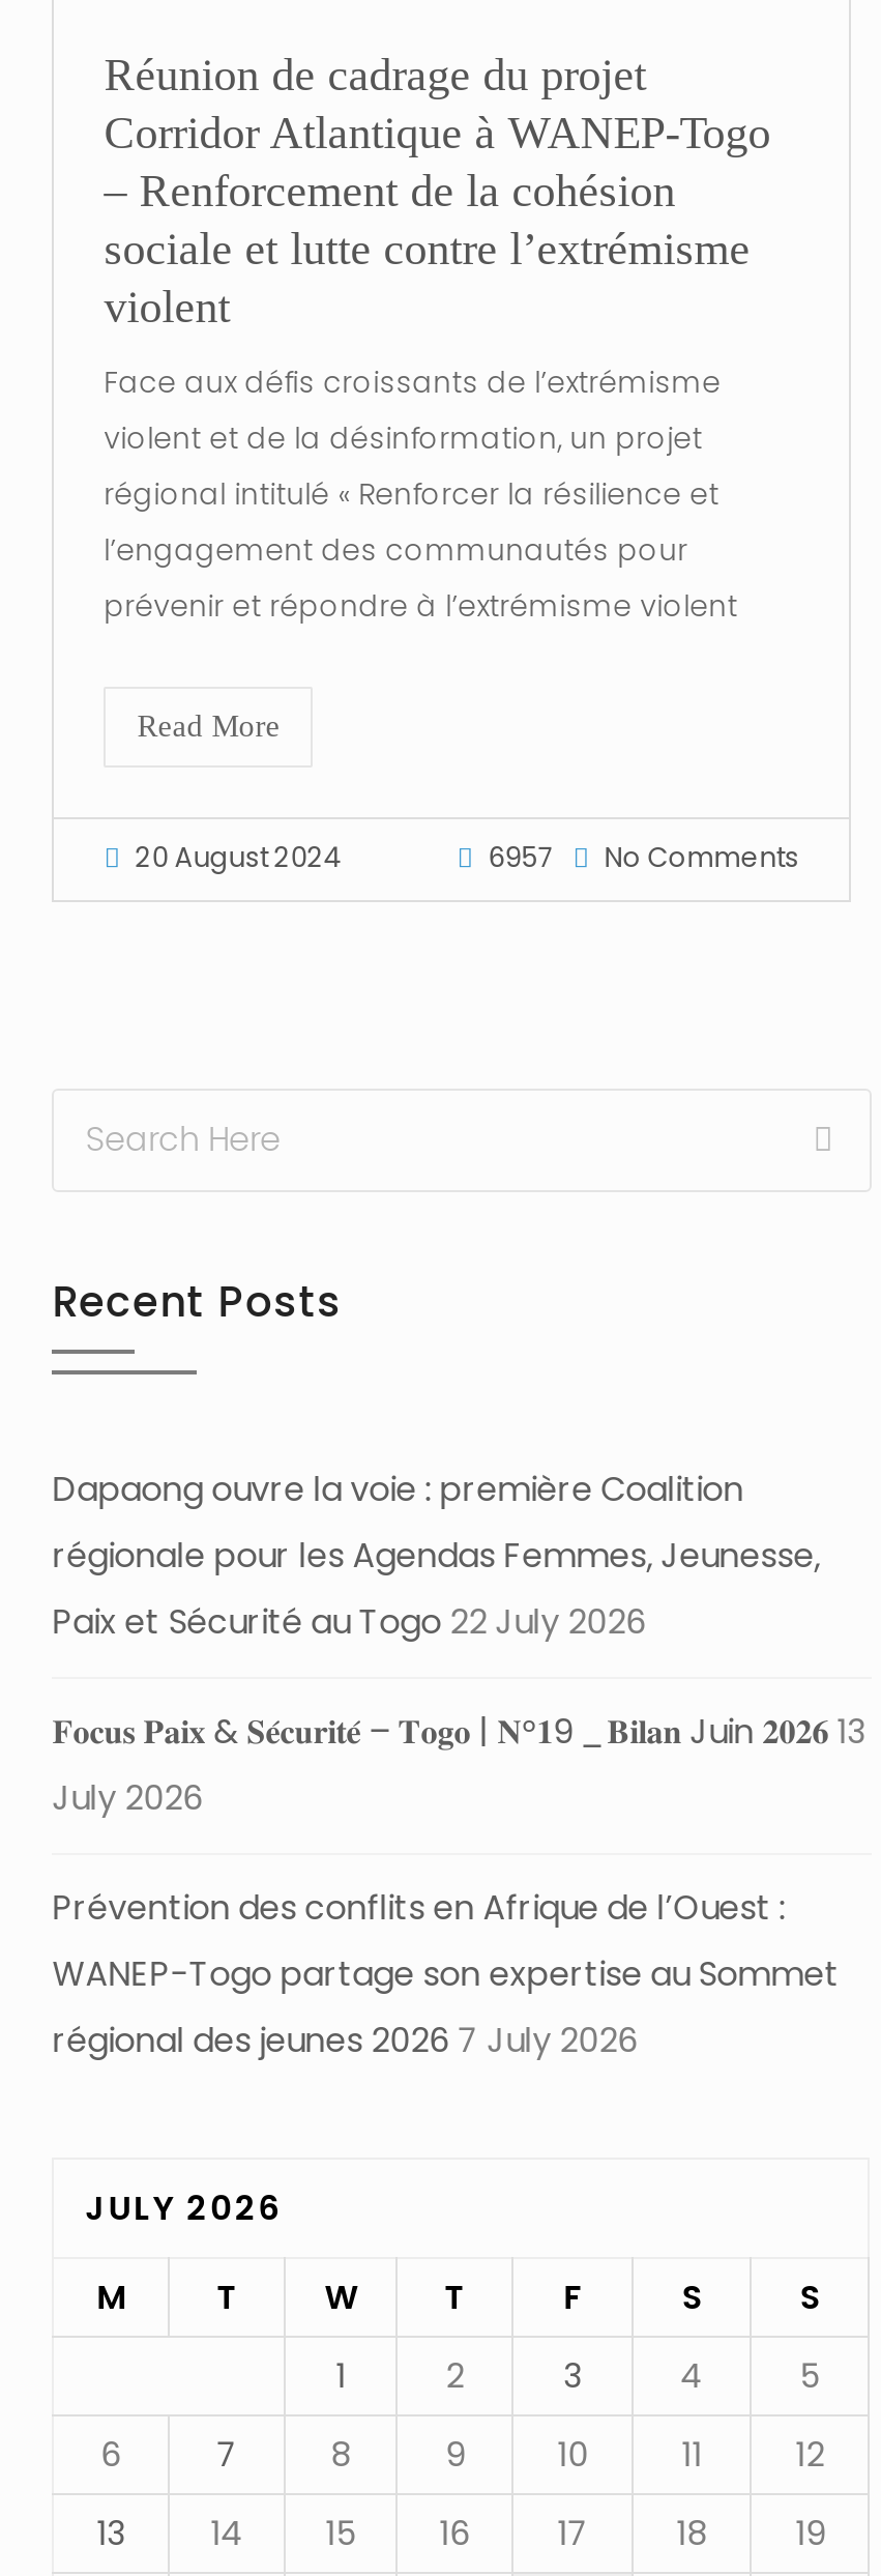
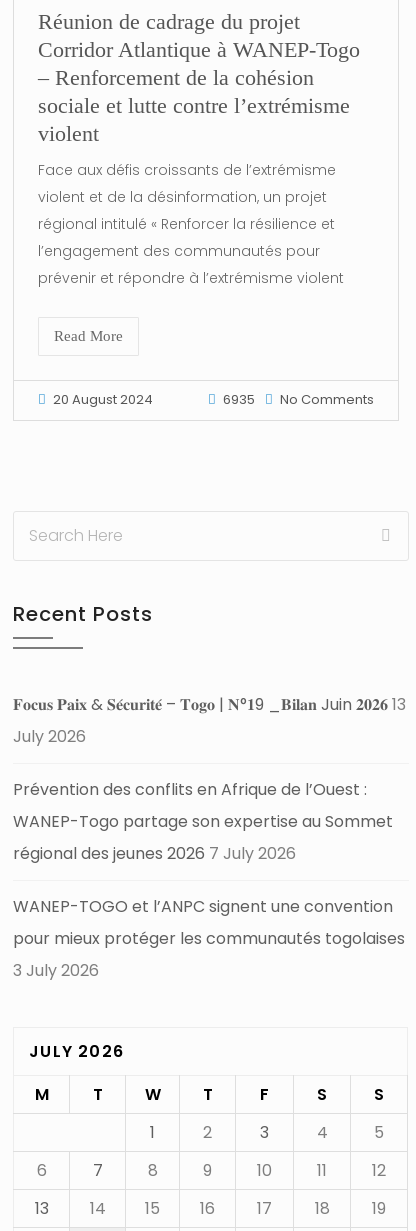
- 6957 No Comments
+ 6935 No Comments

- Dapaong ouvre la voie : première Coalition
- régionale pour les Agendas Femmes, Jeunesse,
- Paix et Sécurité au Togo 22 July 2026

moved up: July 2026 | Prévention des conflits en Afrique de l’Ouest : | WANEP-Togo partage son expertise au Sommet | régional des jeunes 2026 7 July 2026

+ WANEP-TOGO et l’ANPC signent une convention
+ pour mieux protéger les communautés togolaises
+ 3 July 2026
